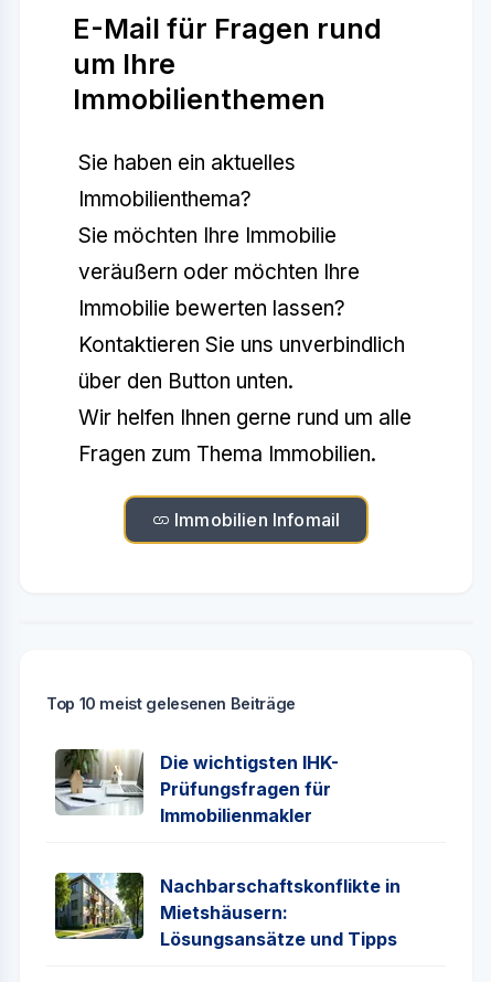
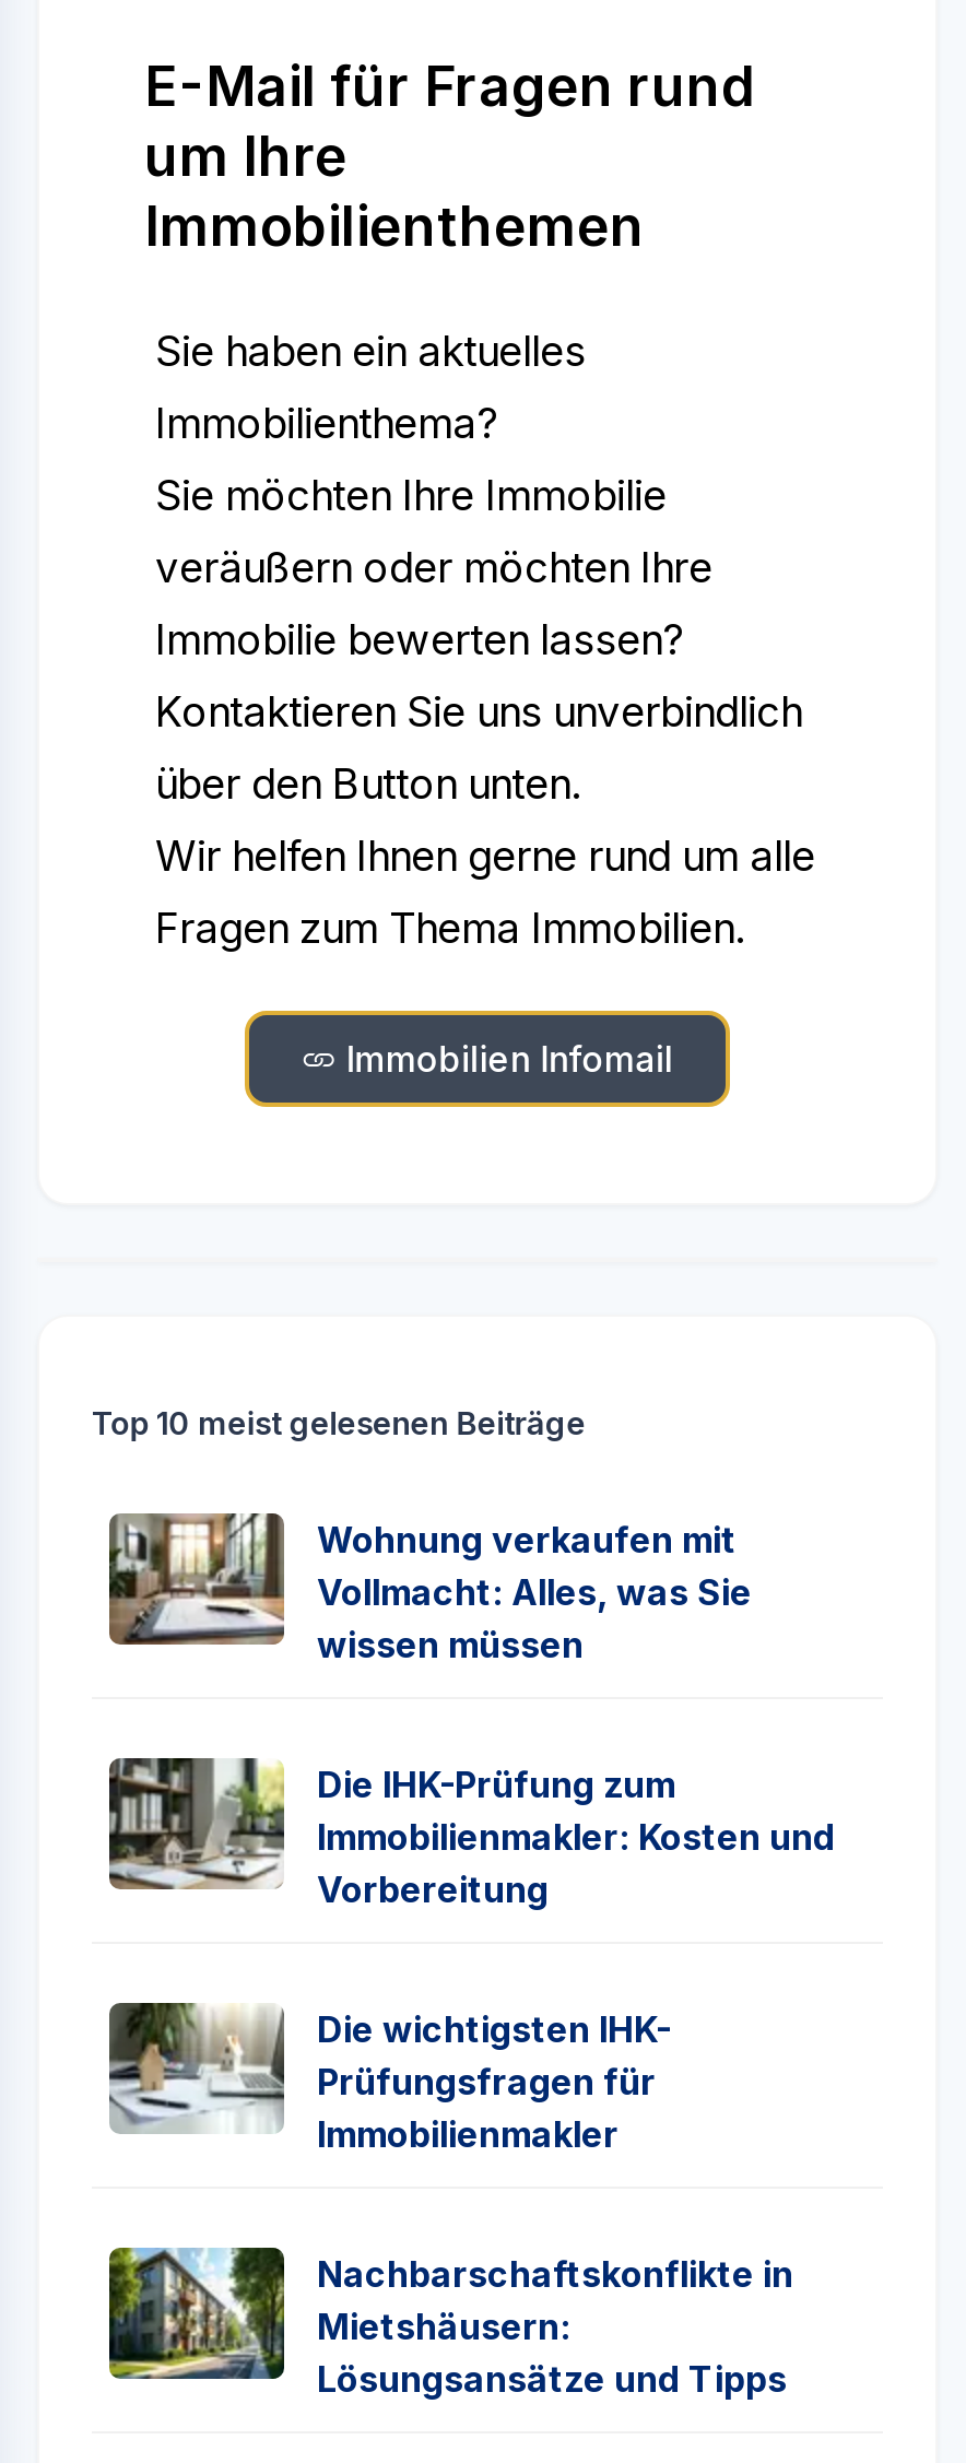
+ [image]

+ [image]
+ Wohnung verkaufen mit
+ Vollmacht: Alles, was Sie
+ wissen müssen
+ Die IHK-Prüfung zum
+ Immobilienmakler: Kosten und
+ Vorbereitung
